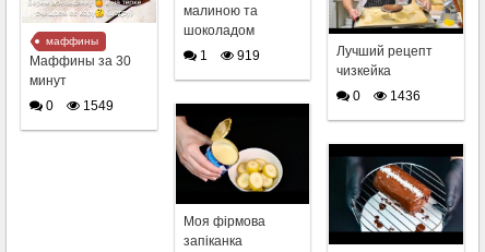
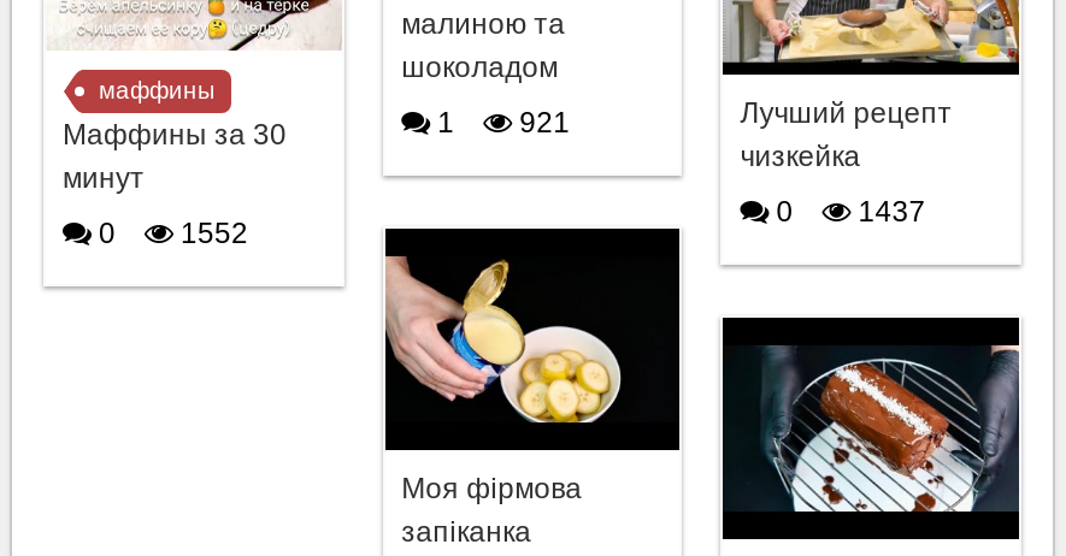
- 1 919
+ 1 921

- 0 1436
+ 0 1437

- 0 1549
+ 0 1552
